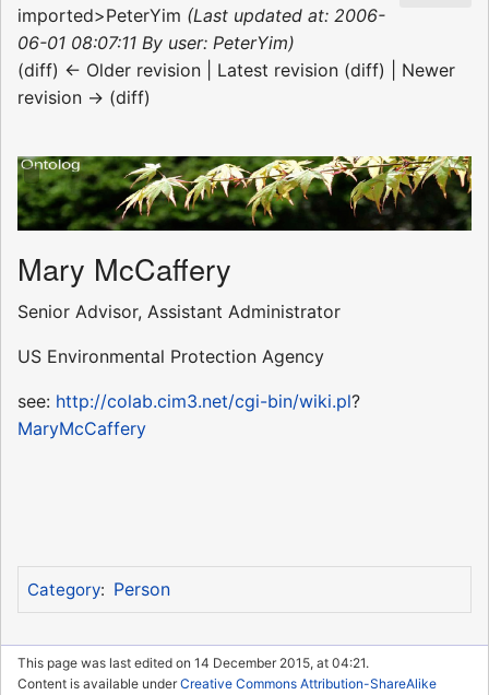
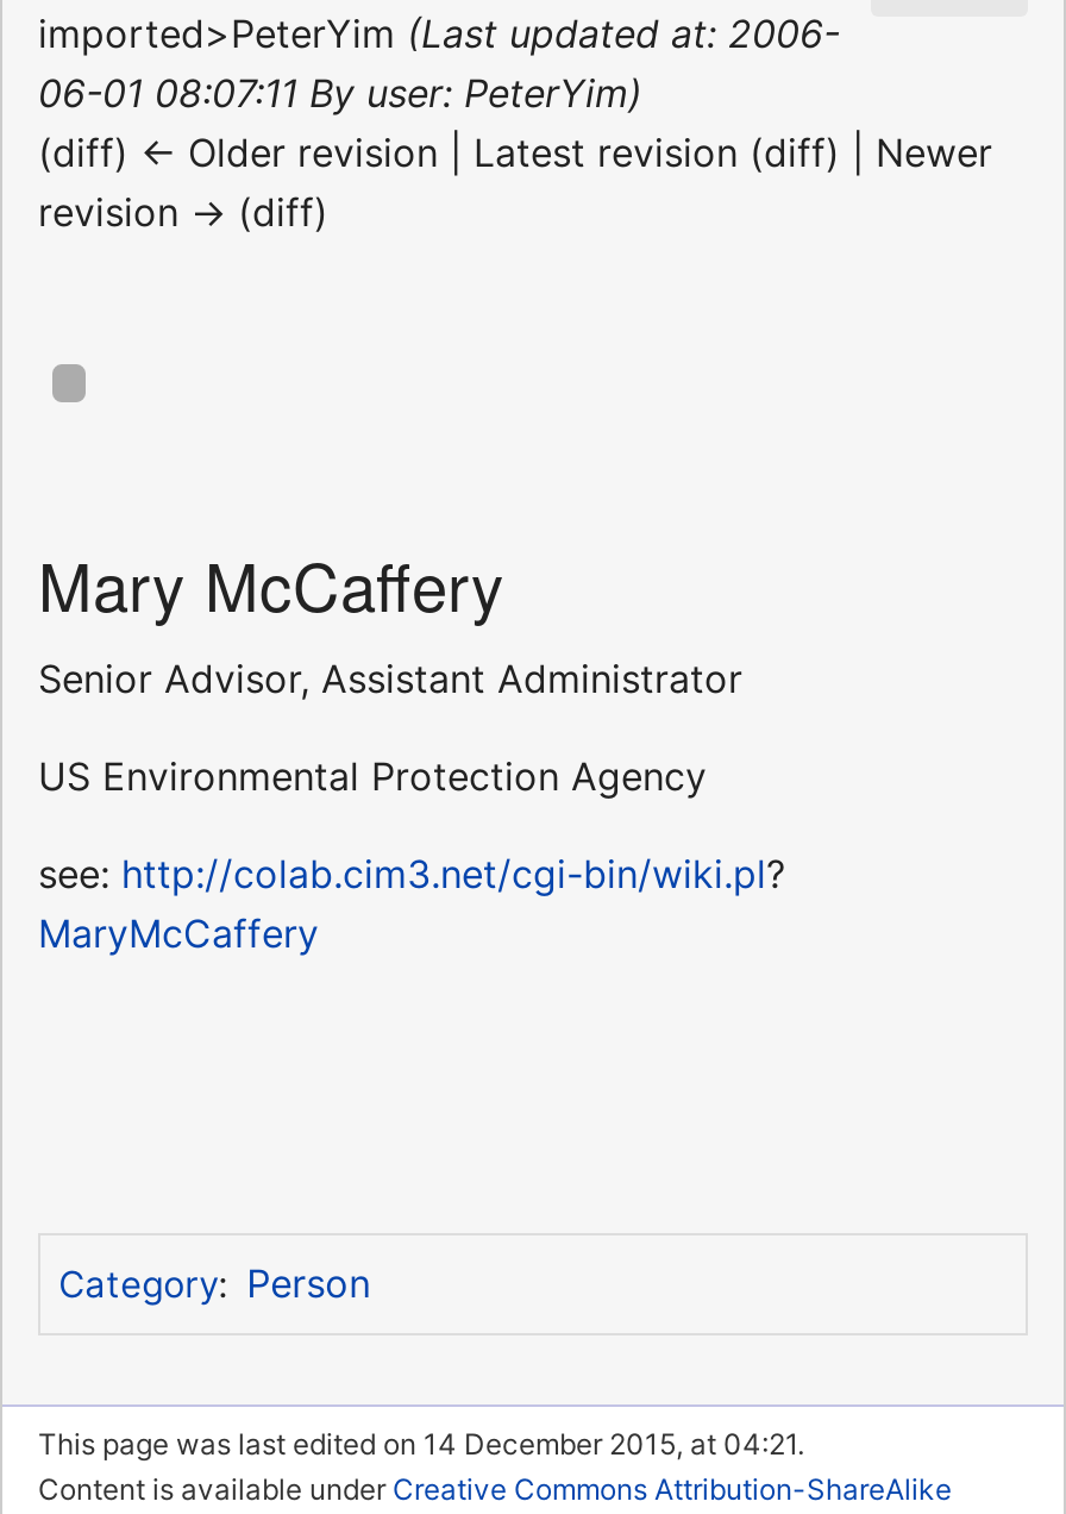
- [image]
